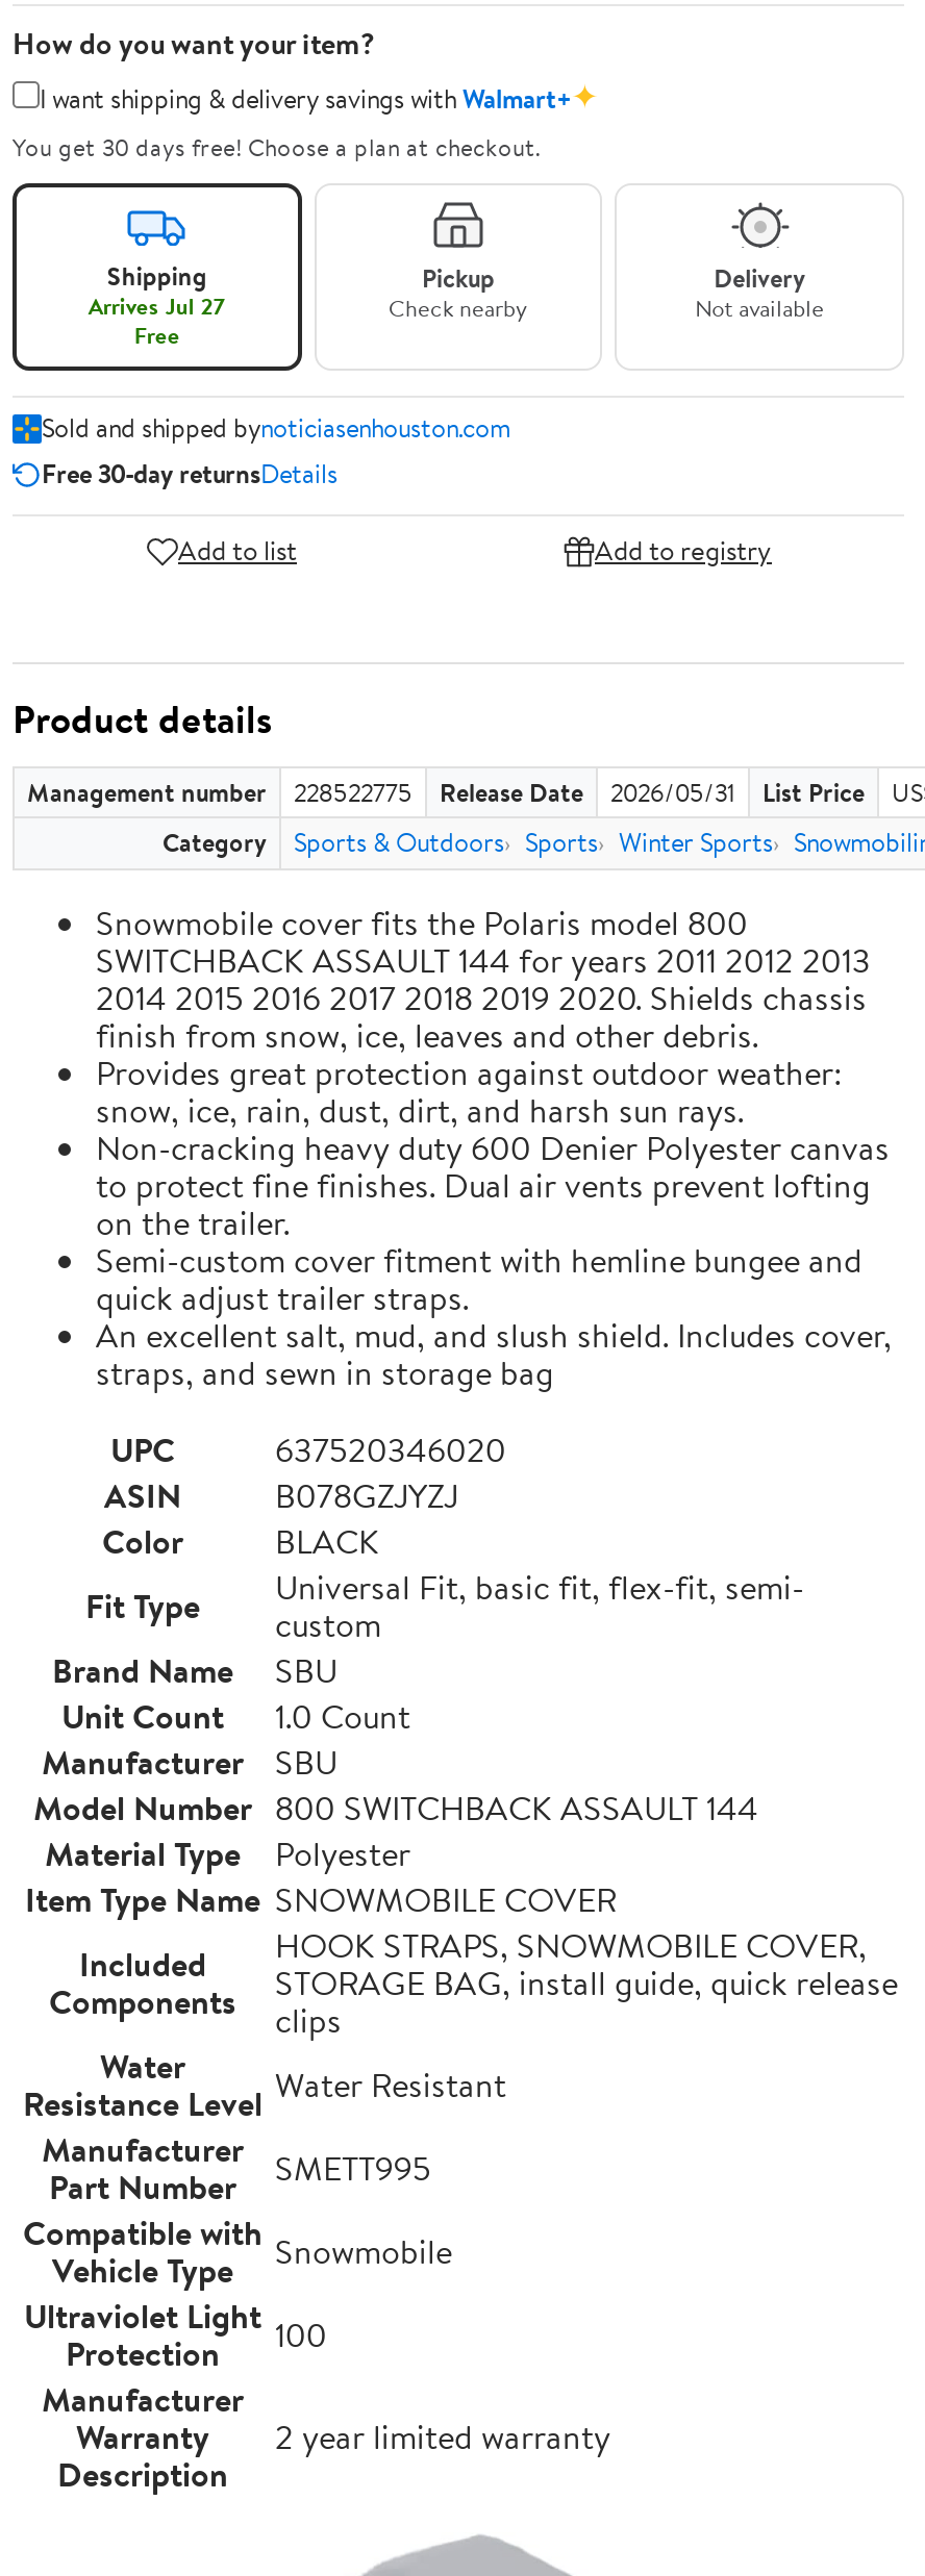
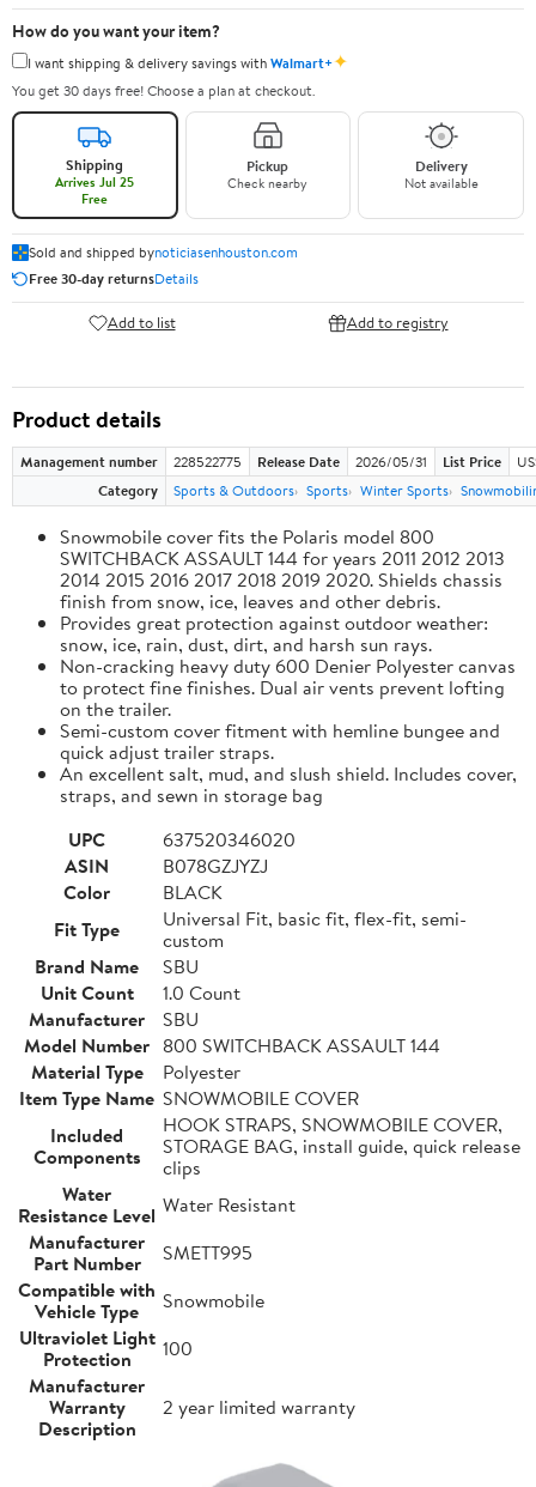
- Arrives Jul 27
+ Arrives Jul 25
